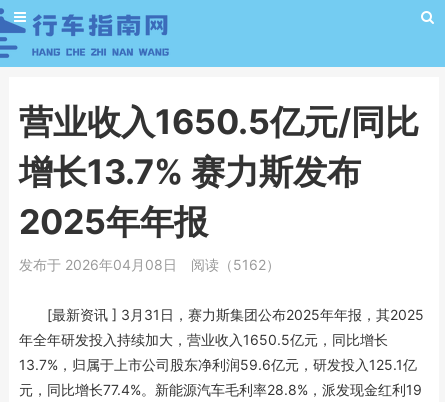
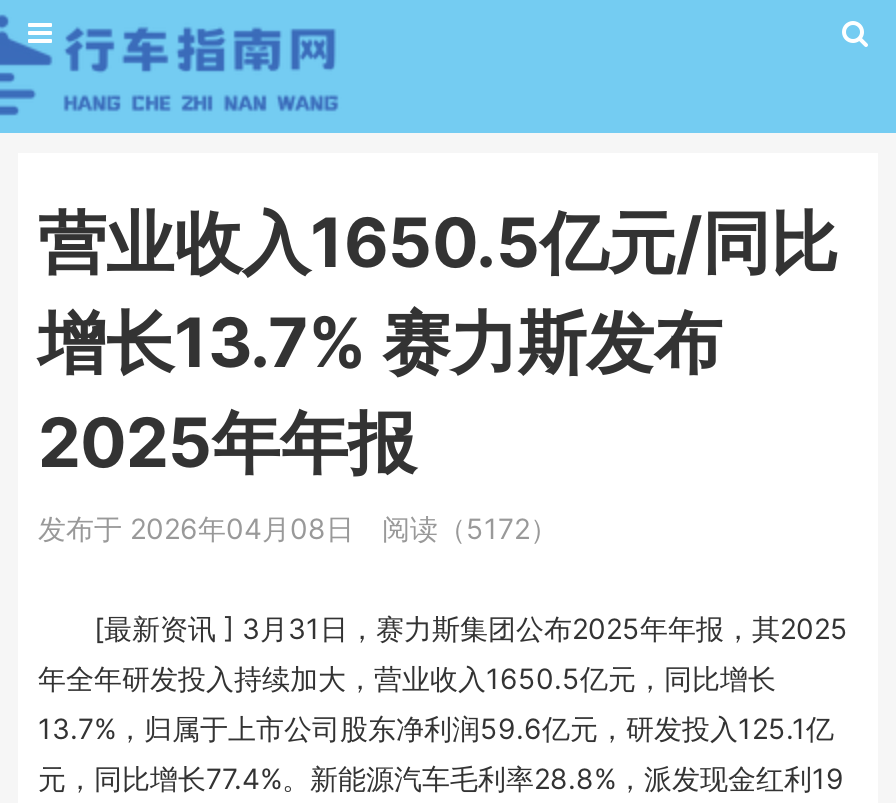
- 发布于 2026年04月08日 阅读（5162）
+ 发布于 2026年04月08日 阅读（5172）
